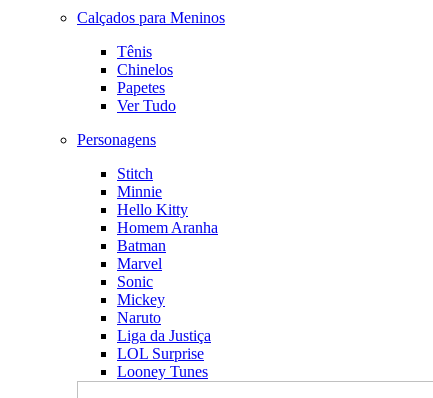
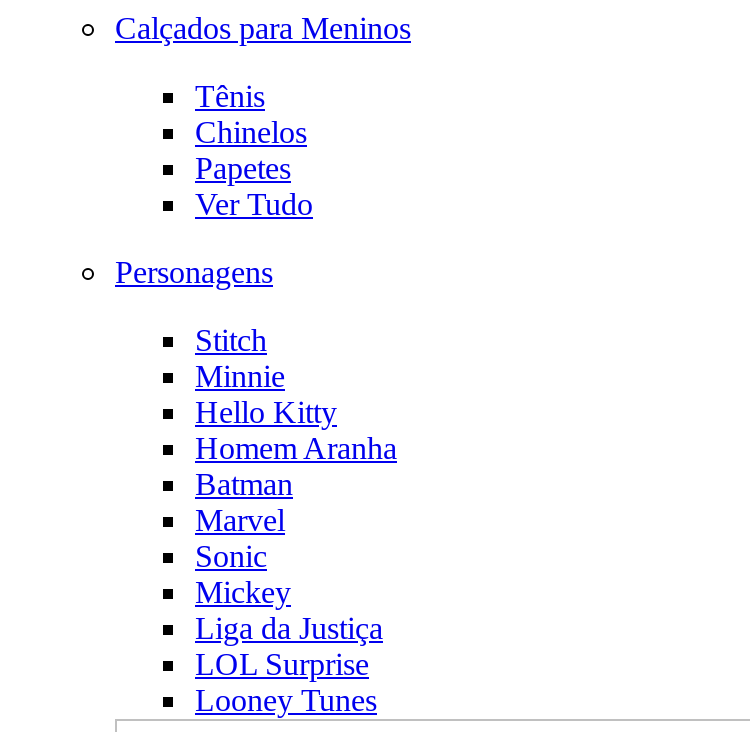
- Naruto
